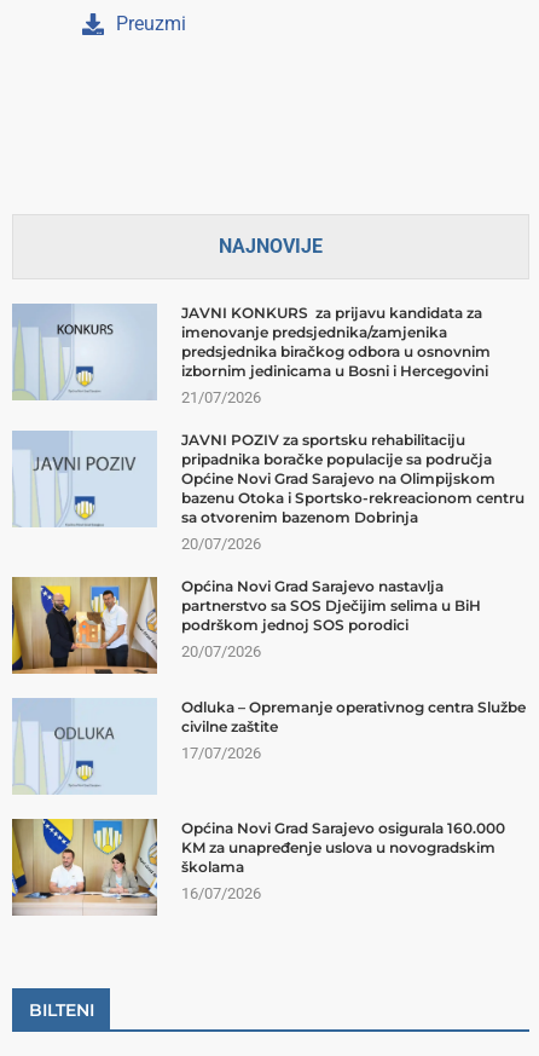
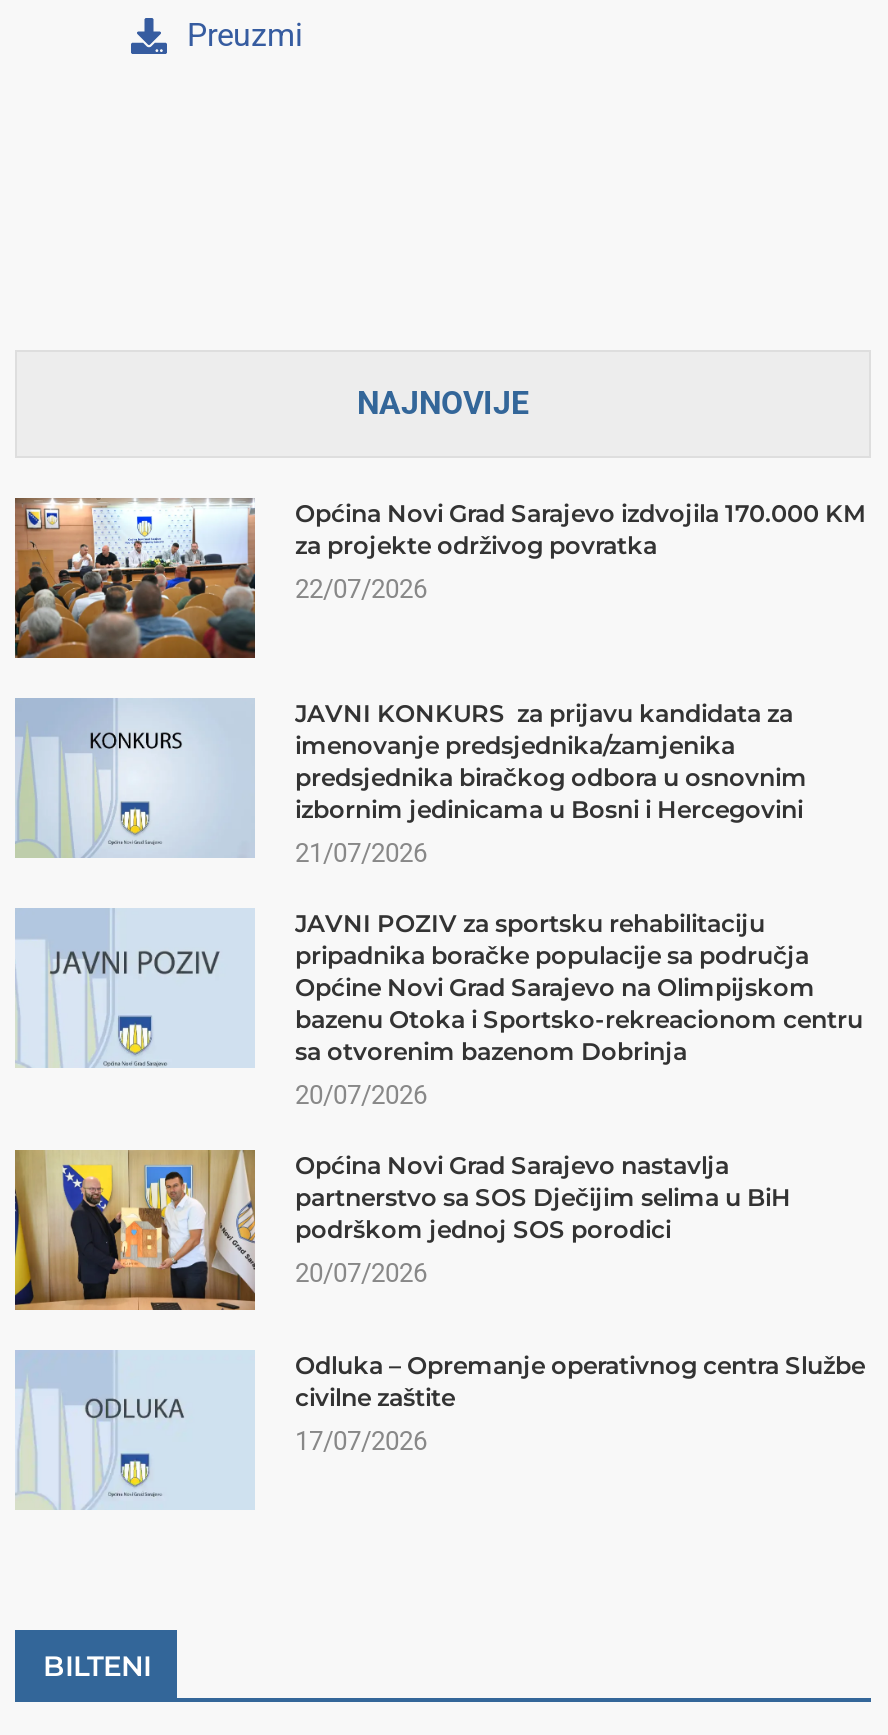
+ [image]
+ Općina Novi Grad Sarajevo izdvojila 170.000 KM
+ za projekte održivog povratka
+ 22/07/2026

moved down: [image] | JAVNI KONKURS za prijavu kandidata za | imenovanje predsjednika/zamjenika | ... | civilne zaštite | 17/07/2026

- [image]
- Općina Novi Grad Sarajevo osigurala 160.000
- KM za unapređenje uslova u novogradskim
- školama
- 16/07/2026
